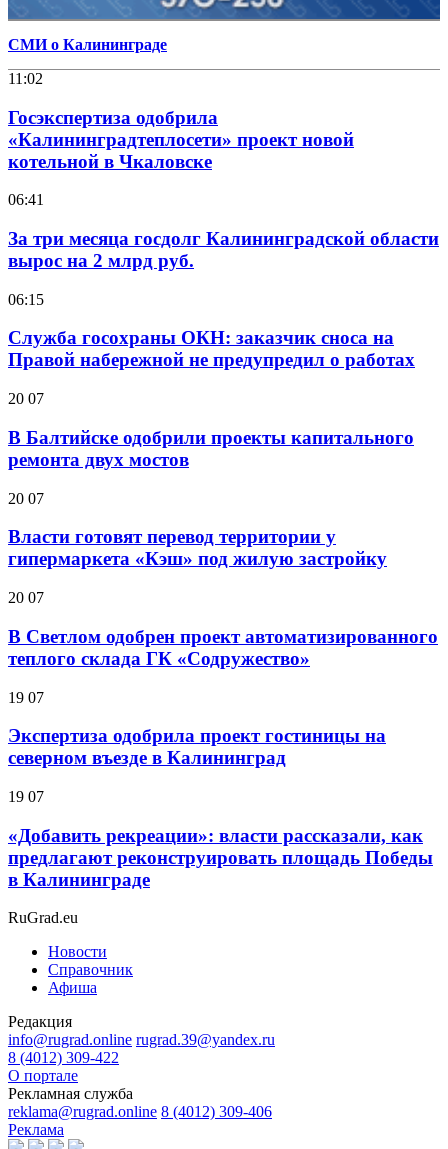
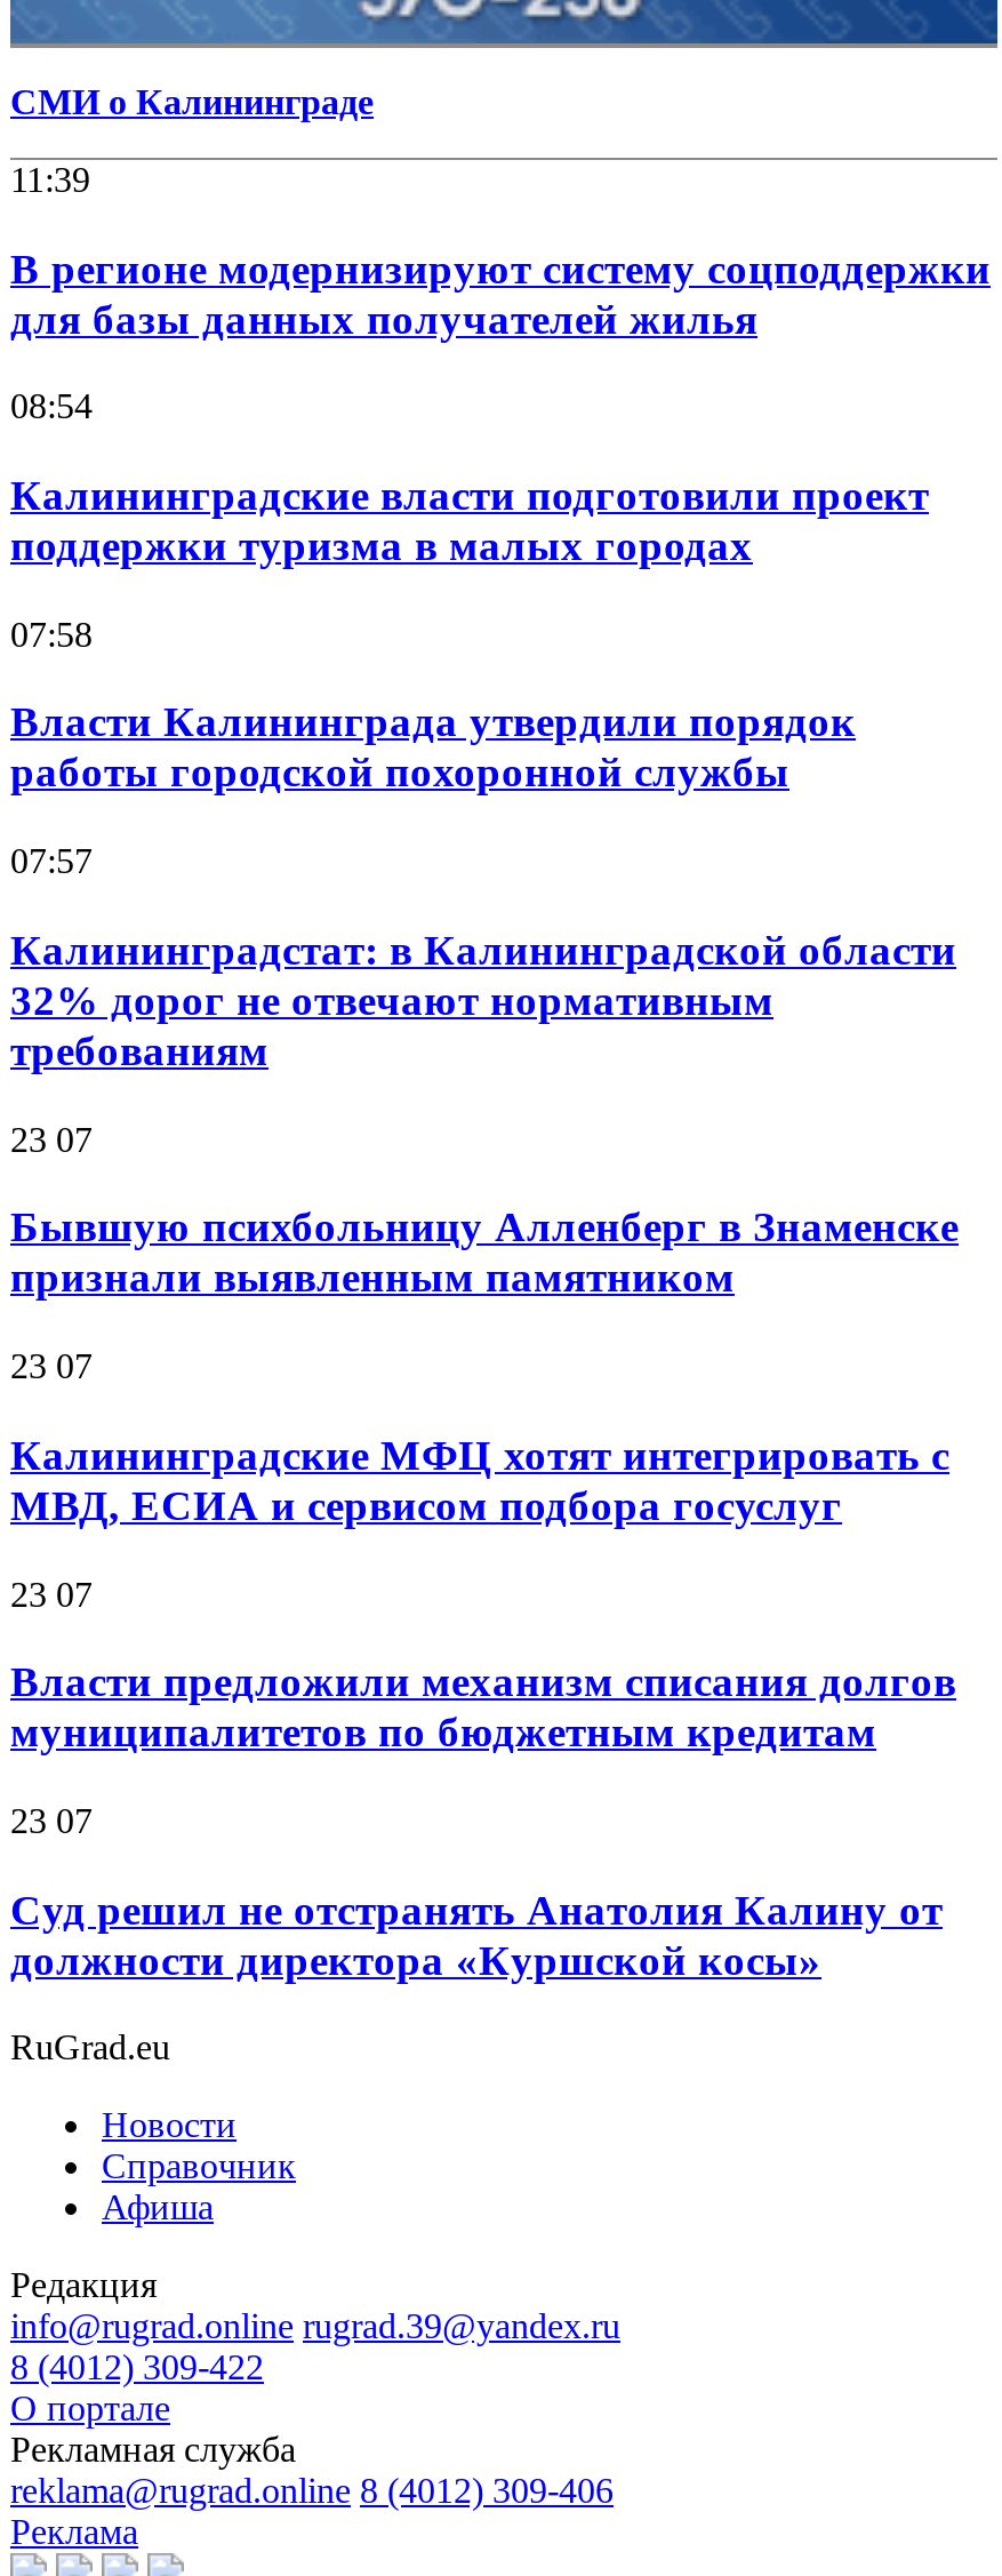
- 11:02
+ 11:39

- Госэкспертиза одобрила
- «Калининградтеплосети» проект новой
- котельной в Чкаловске
+ В регионе модернизируют систему соцподдержки
+ для базы данных получателей жилья

- 06:41
+ 08:54

- За три месяца госдолг Калининградской области
- вырос на 2 млрд руб.
+ Калининградские власти подготовили проект
+ поддержки туризма в малых городах

- 06:15
+ 07:58

- Служба госохраны ОКН: заказчик сноса на
- Правой набережной не предупредил о работах
+ Власти Калининграда утвердили порядок
+ работы городской похоронной службы

- 20 07
+ 07:57

- В Балтийске одобрили проекты капитального
- ремонта двух мостов
+ Калининградстат: в Калининградской области
+ 32% дорог не отвечают нормативным
+ требованиям

- 20 07
+ 23 07

- Власти готовят перевод территории у
- гипермаркета «Кэш» под жилую застройку
+ Бывшую психбольницу Алленберг в Знаменске
+ признали выявленным памятником

- 20 07
+ 23 07

- В Светлом одобрен проект автоматизированного
- теплого склада ГК «Содружество»
+ Калининградские МФЦ хотят интегрировать с
+ МВД, ЕСИА и сервисом подбора госуслуг

- 19 07
+ 23 07

- Экспертиза одобрила проект гостиницы на
- северном въезде в Калининград
+ Власти предложили механизм списания долгов
+ муниципалитетов по бюджетным кредитам

- 19 07
+ 23 07

- «Добавить рекреации»: власти рассказали, как
- предлагают реконструировать площадь Победы
- в Калининграде
+ Суд решил не отстранять Анатолия Калину от
+ должности директора «Куршской косы»
